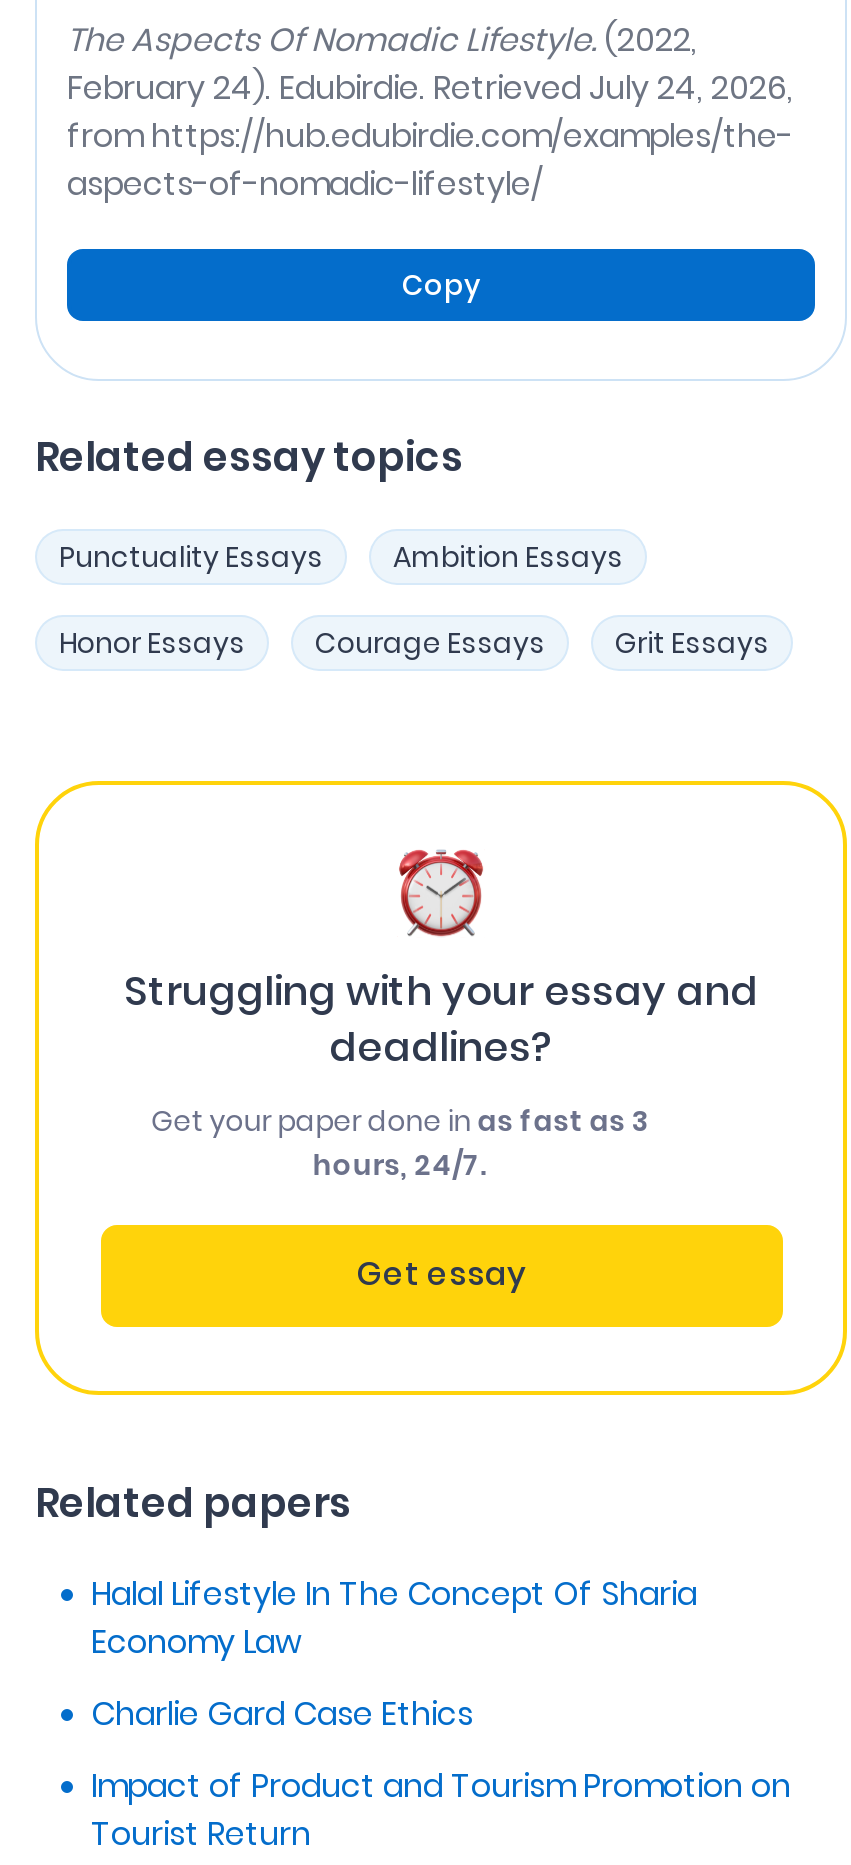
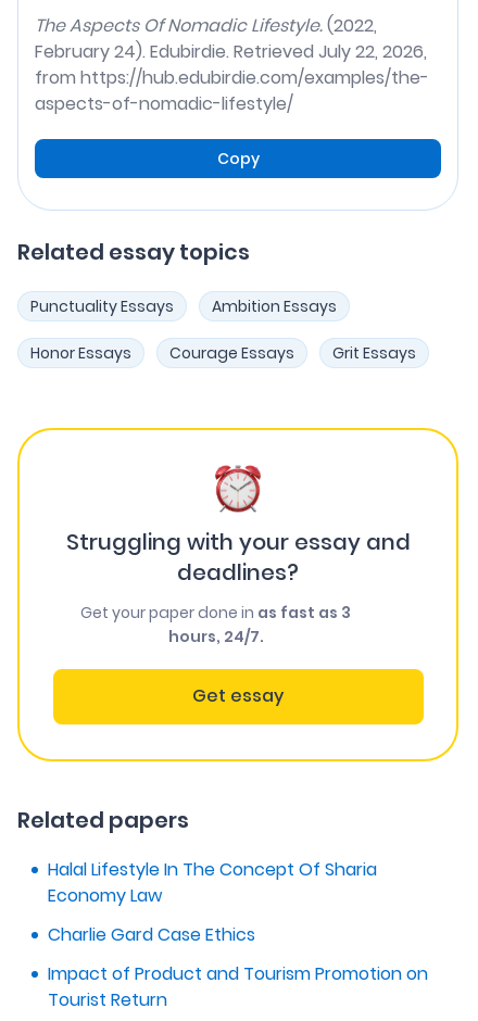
- February 24). Edubirdie. Retrieved July 24, 2026,
+ February 24). Edubirdie. Retrieved July 22, 2026,
